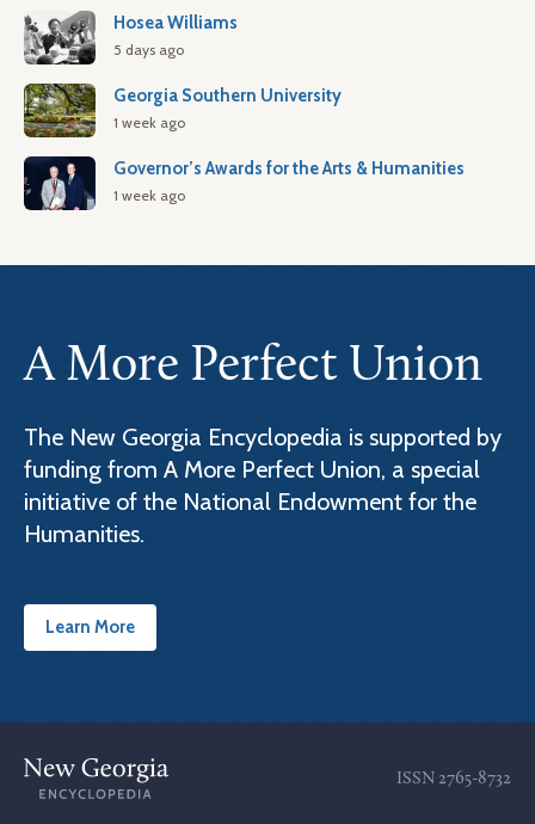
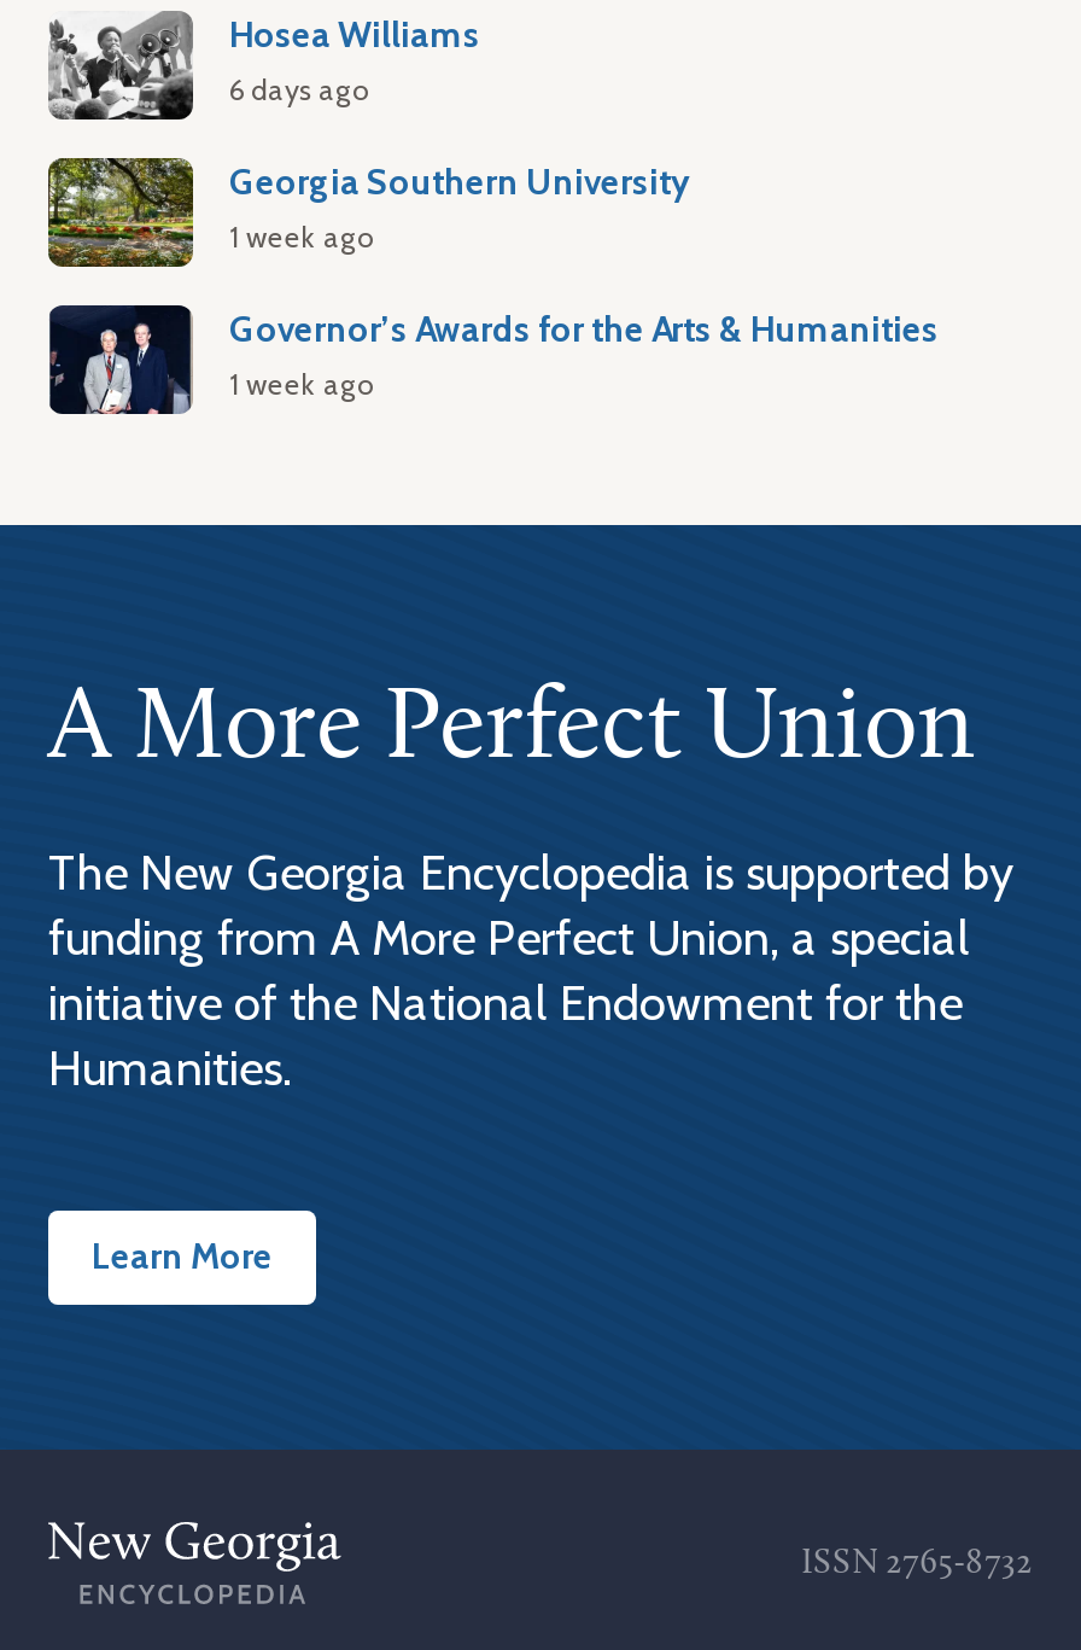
- 5 days ago
+ 6 days ago
